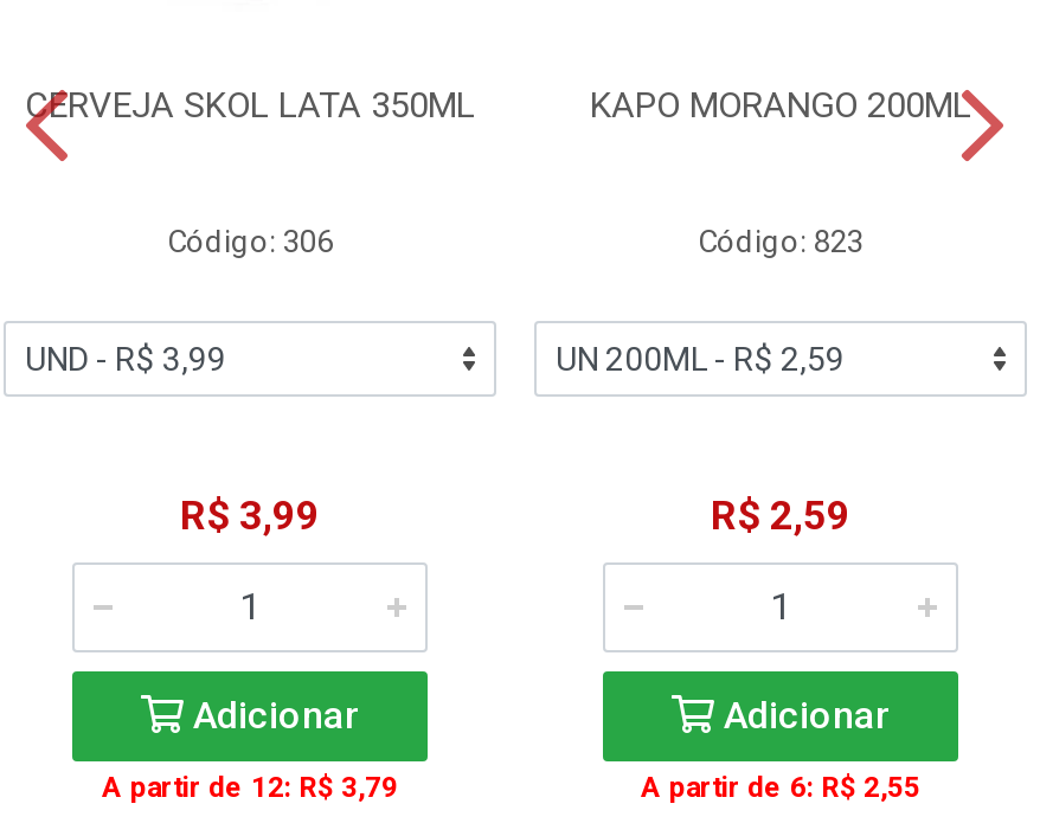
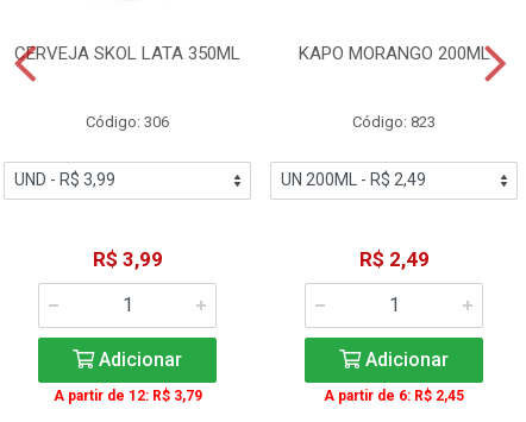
- R$ 2,59
+ R$ 2,49

- A partir de 6: R$ 2,55
+ A partir de 6: R$ 2,45
